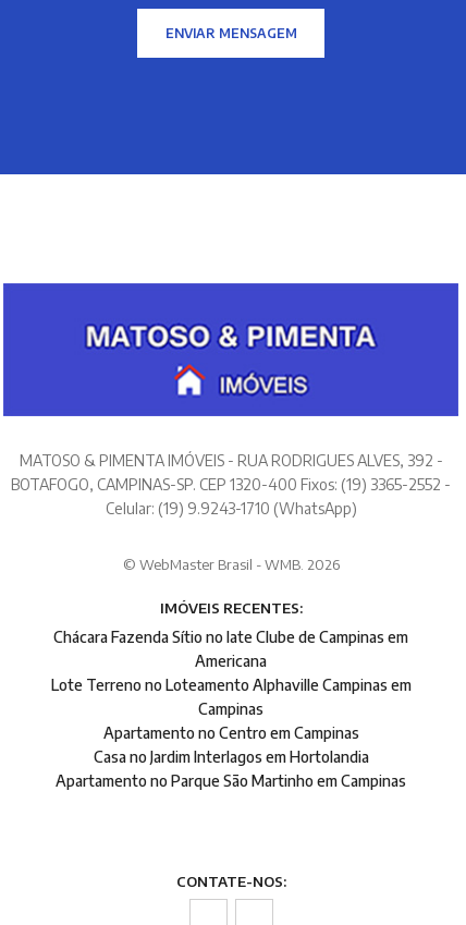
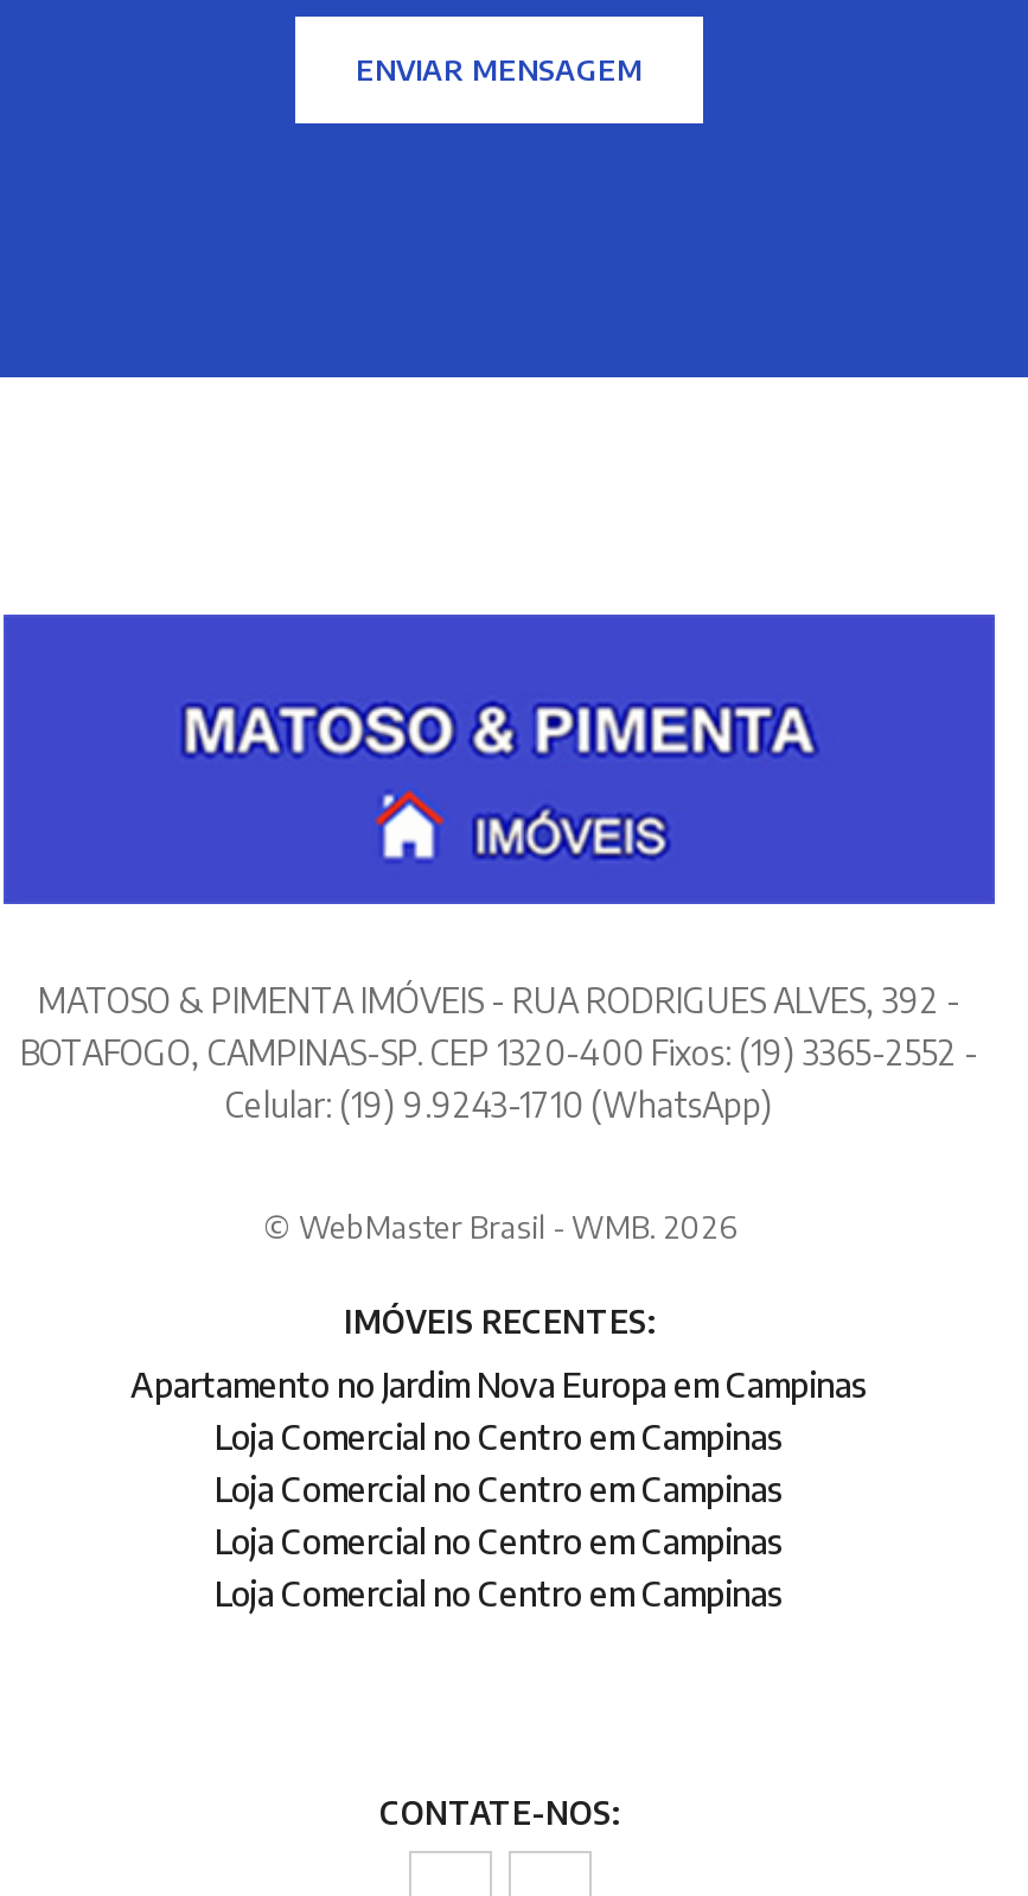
- Chácara Fazenda Sítio no Iate Clube de Campinas em
- Americana
- Lote Terreno no Loteamento Alphaville Campinas em
- Campinas
- Apartamento no Centro em Campinas
- Casa no Jardim Interlagos em Hortolandia
- Apartamento no Parque São Martinho em Campinas
+ Apartamento no Jardim Nova Europa em Campinas
+ Loja Comercial no Centro em Campinas
+ Loja Comercial no Centro em Campinas
+ Loja Comercial no Centro em Campinas
+ Loja Comercial no Centro em Campinas
